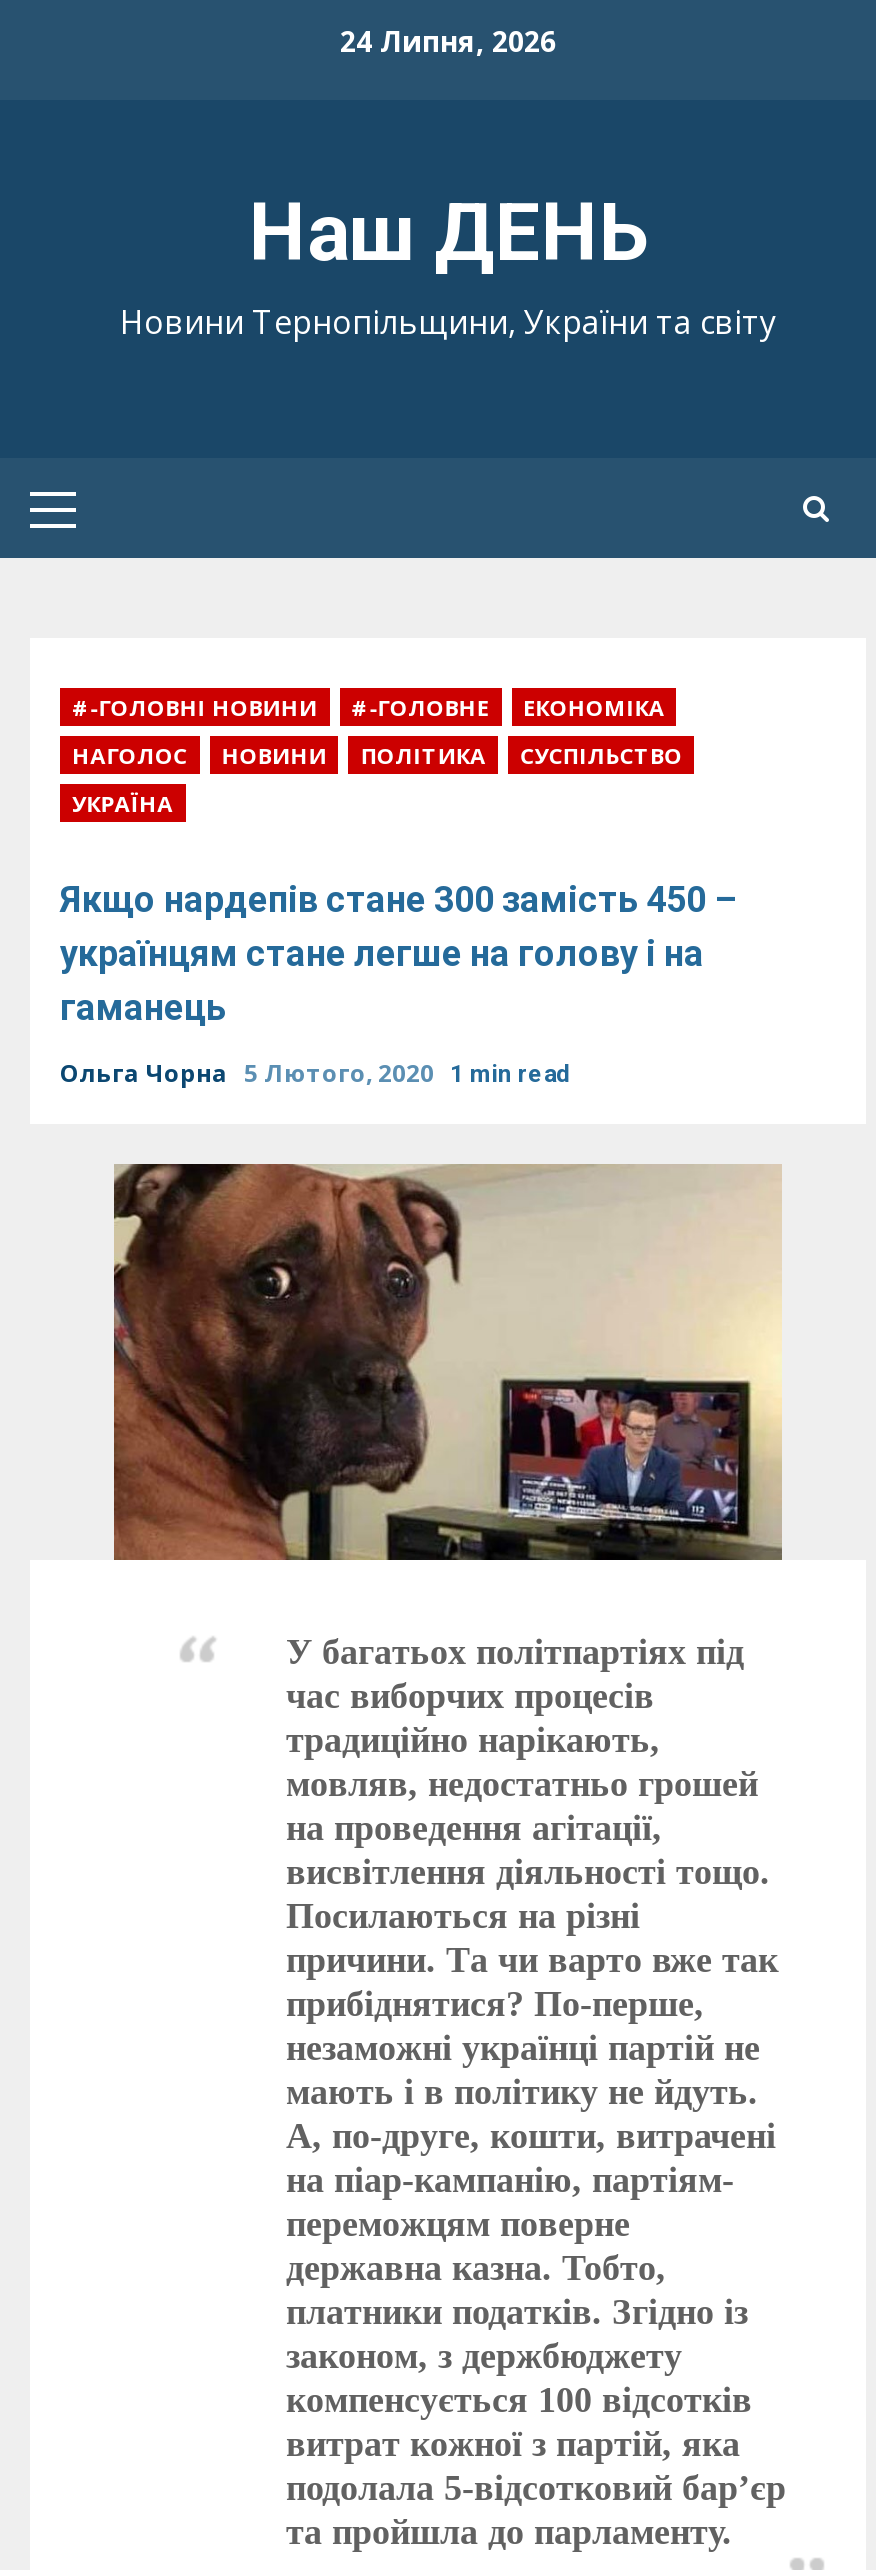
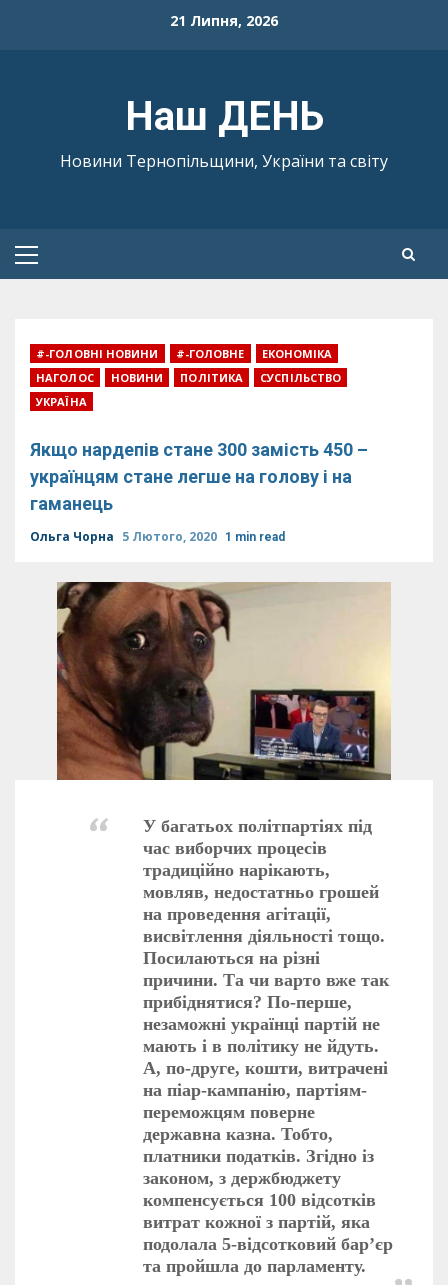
- 24 Липня, 2026
+ 21 Липня, 2026
